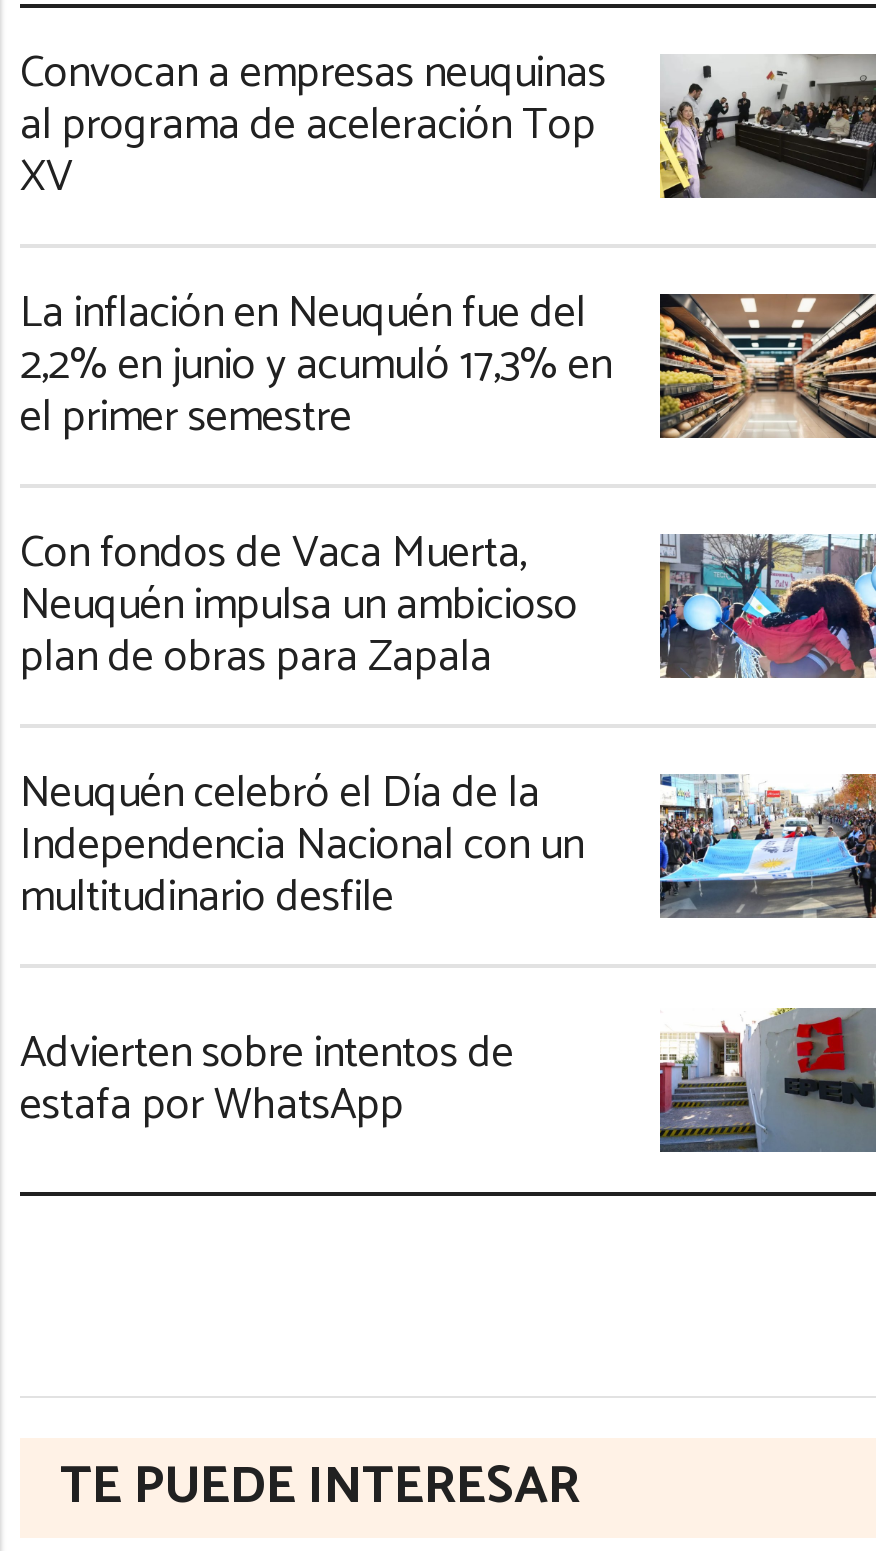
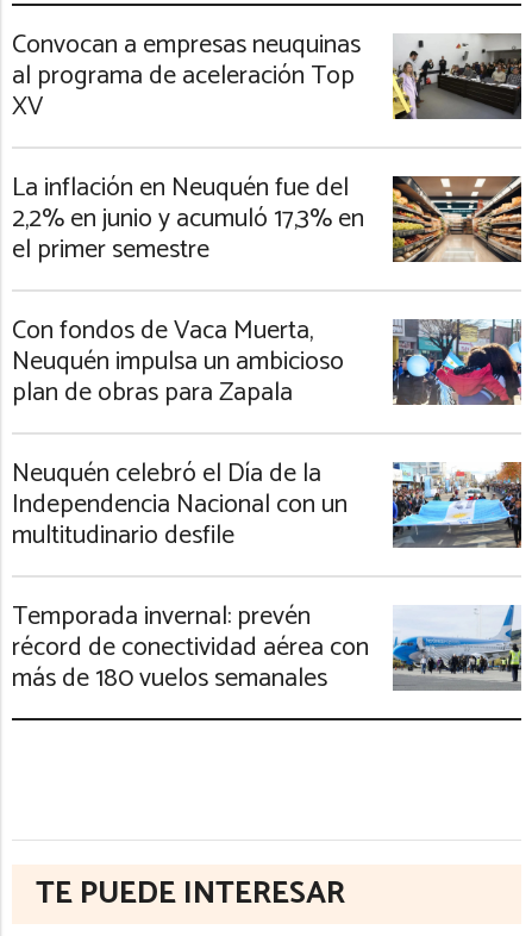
- Advierten sobre intentos de
- estafa por WhatsApp
+ Temporada invernal: prevén
+ récord de conectividad aérea con
+ más de 180 vuelos semanales

- [image]
+ [image]
